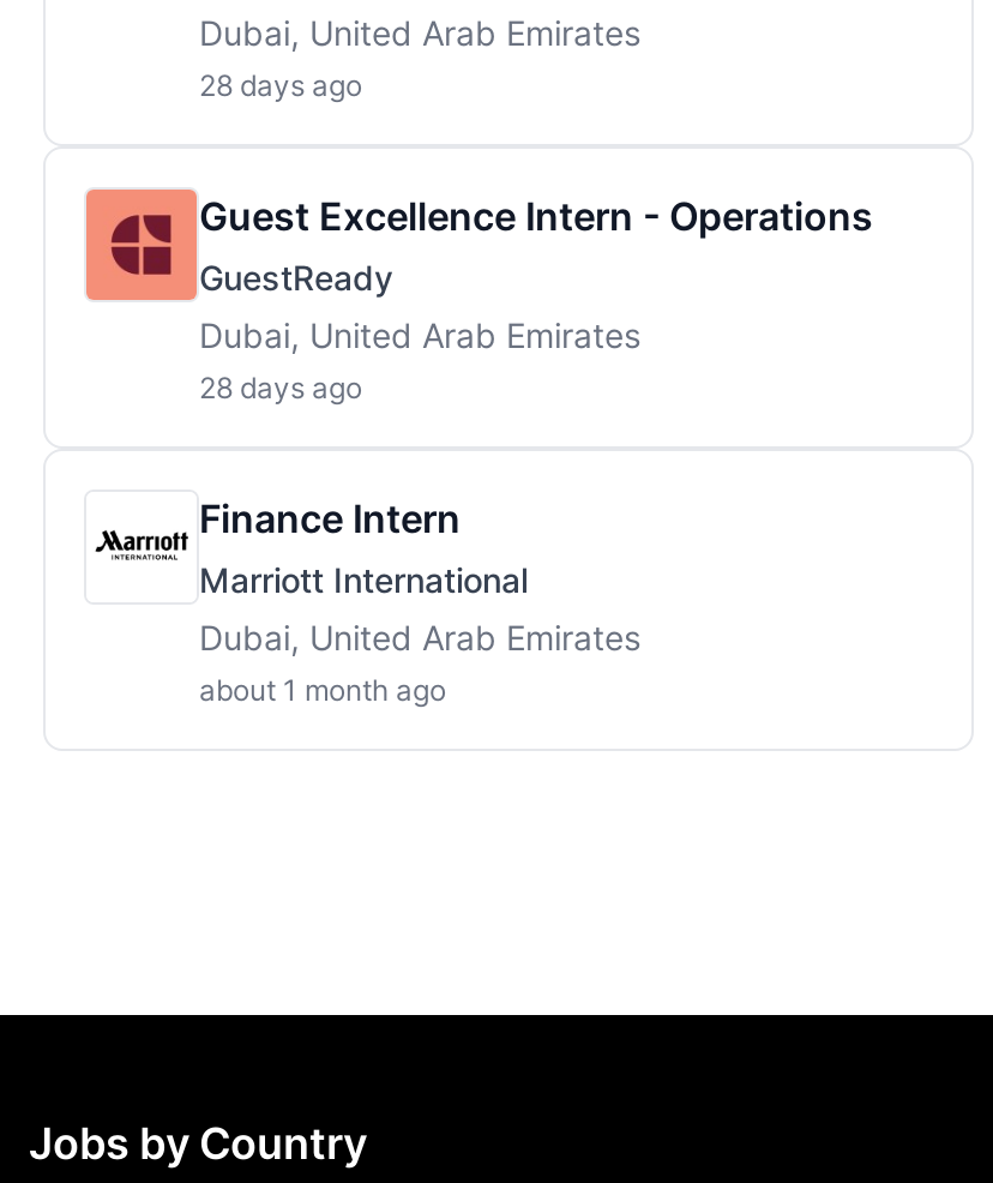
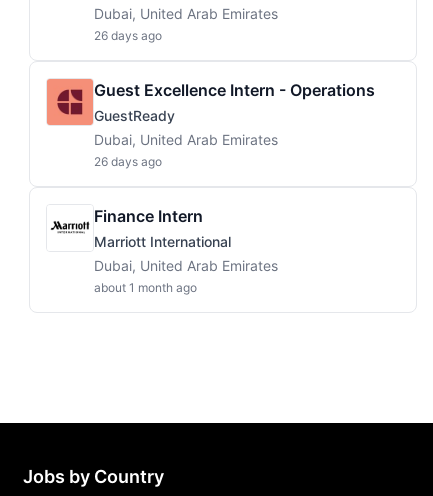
- 28 days ago
+ 26 days ago

- 28 days ago
+ 26 days ago
